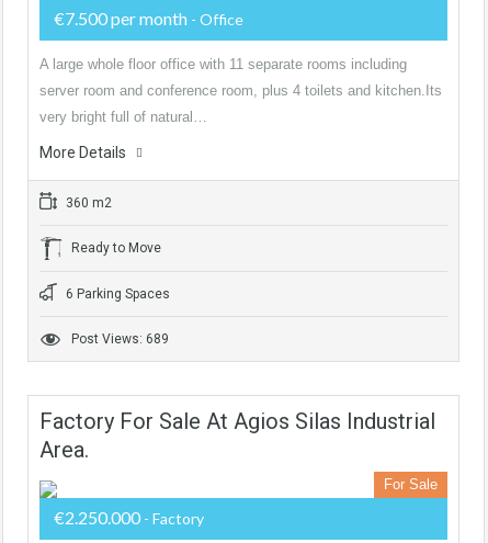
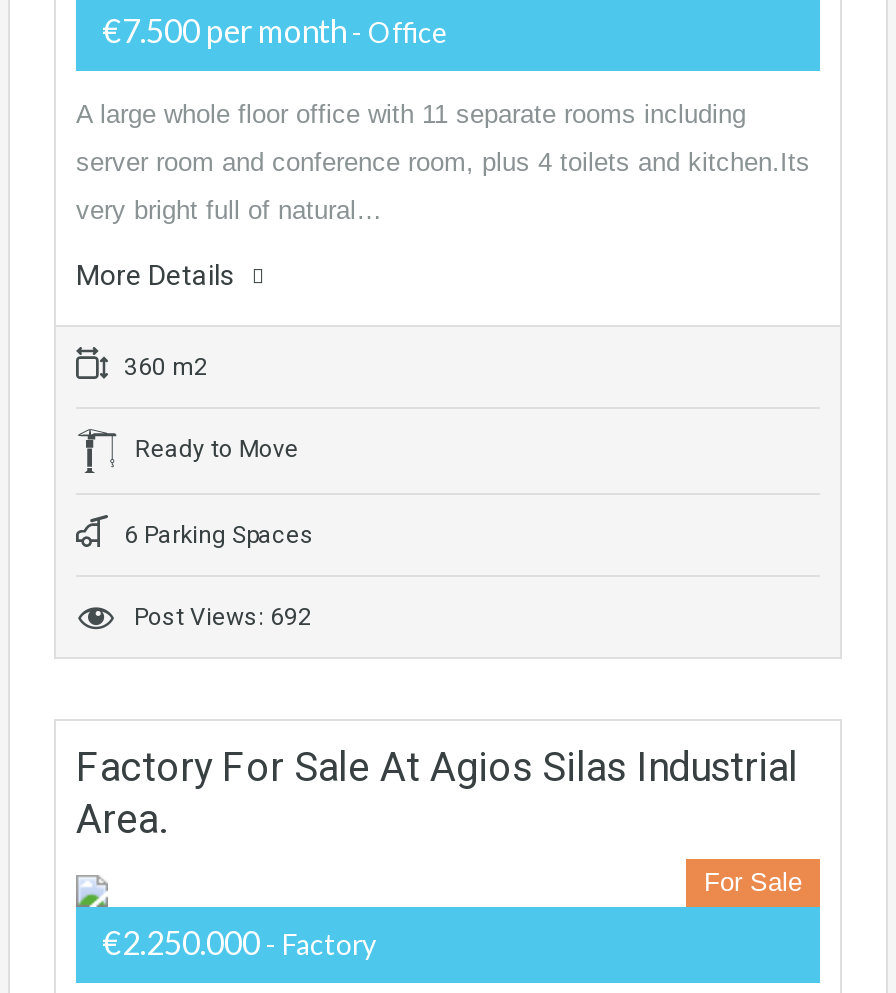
- Post Views: 689
+ Post Views: 692
